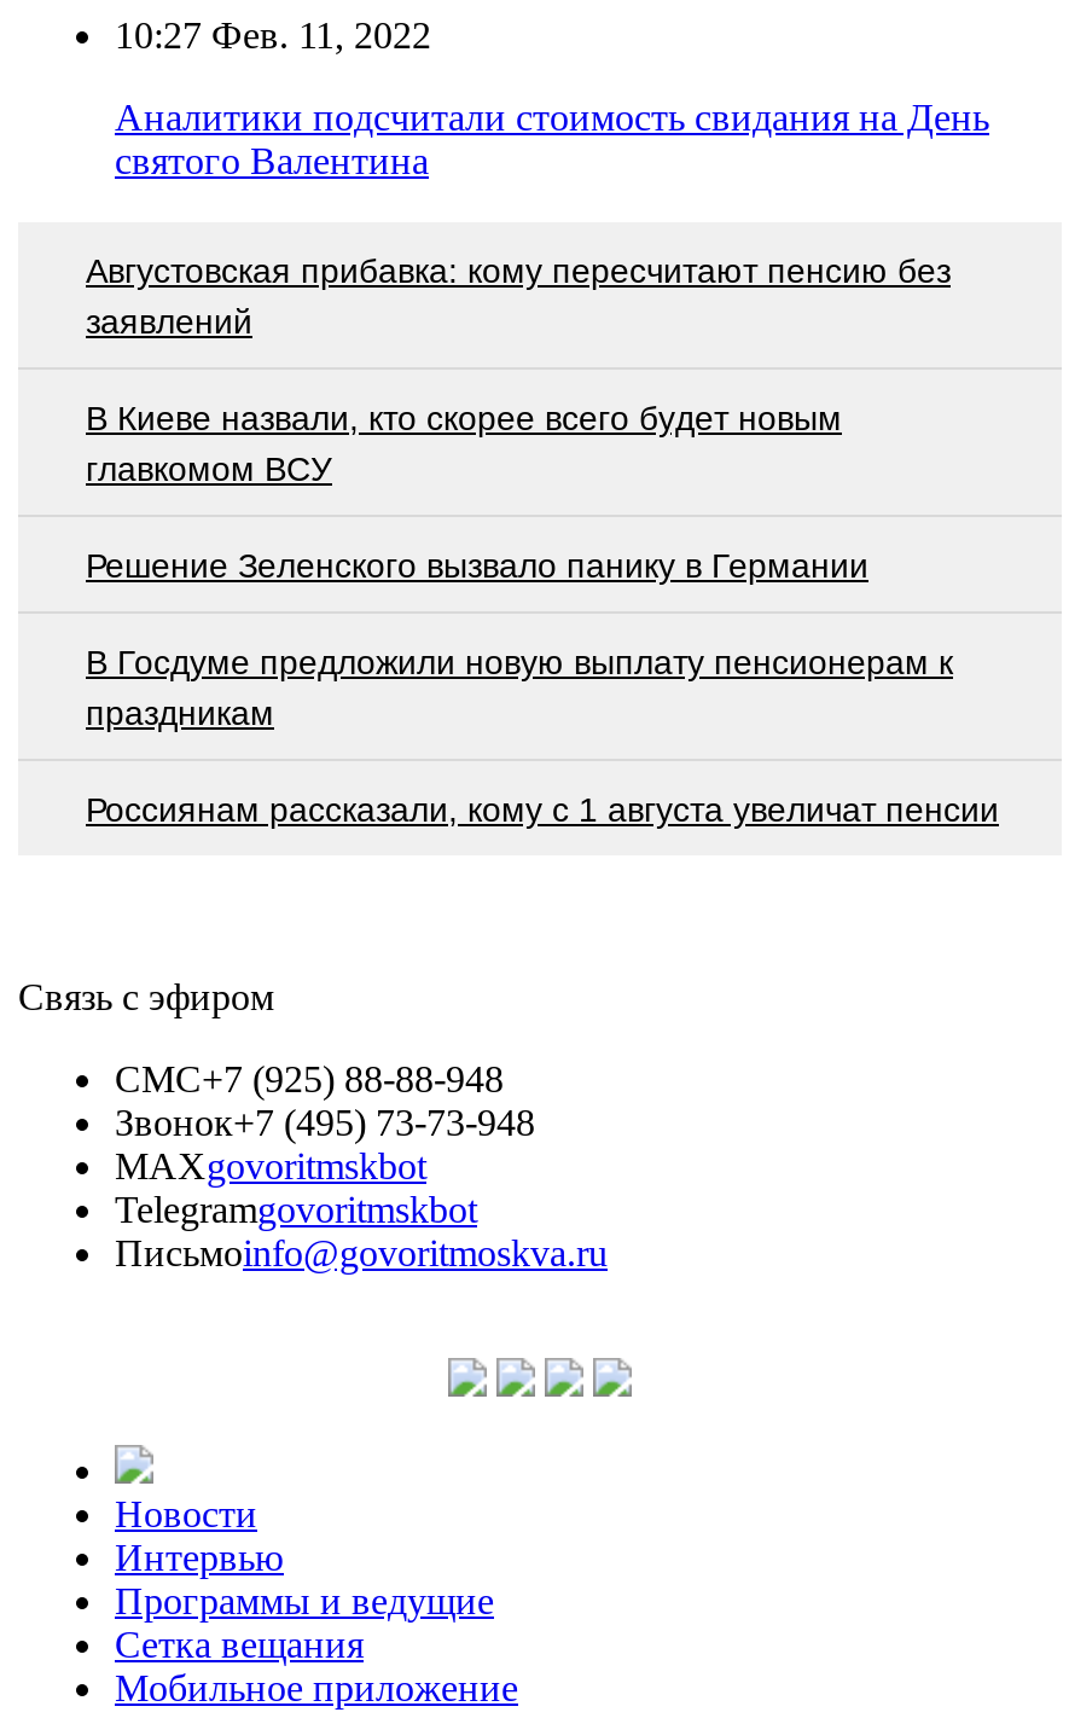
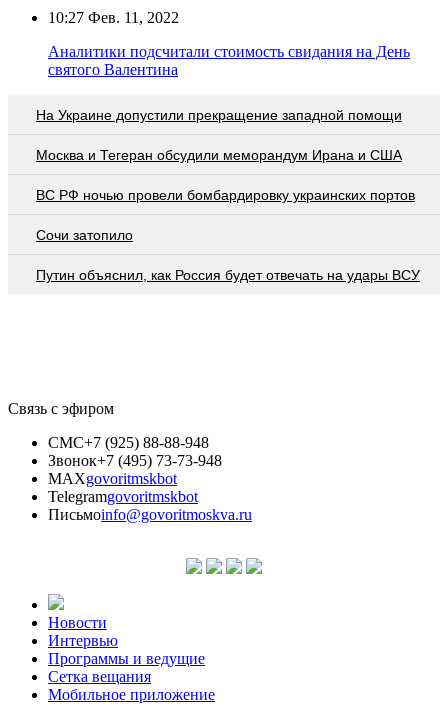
- Августовская прибавка: кому пересчитают пенсию без
- заявлений
+ На Украине допустили прекращение западной помощи

- В Киеве назвали, кто скорее всего будет новым
- главкомом ВСУ
+ Москва и Тегеран обсудили меморандум Ирана и США

- Решение Зеленского вызвало панику в Германии
+ ВС РФ ночью провели бомбардировку украинских портов

- В Госдуме предложили новую выплату пенсионерам к
- праздникам
+ Сочи затопило

- Россиянам рассказали, кому с 1 августа увеличат пенсии
+ Путин объяснил, как Россия будет отвечать на удары ВСУ
